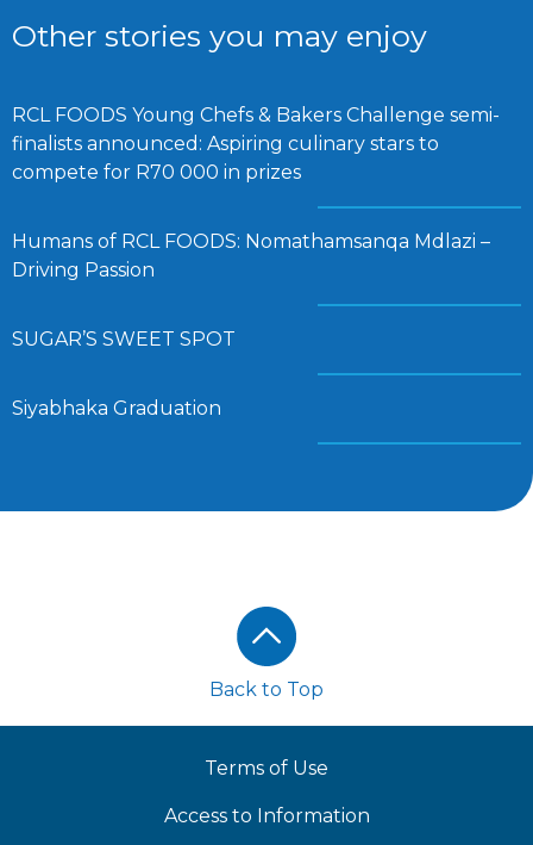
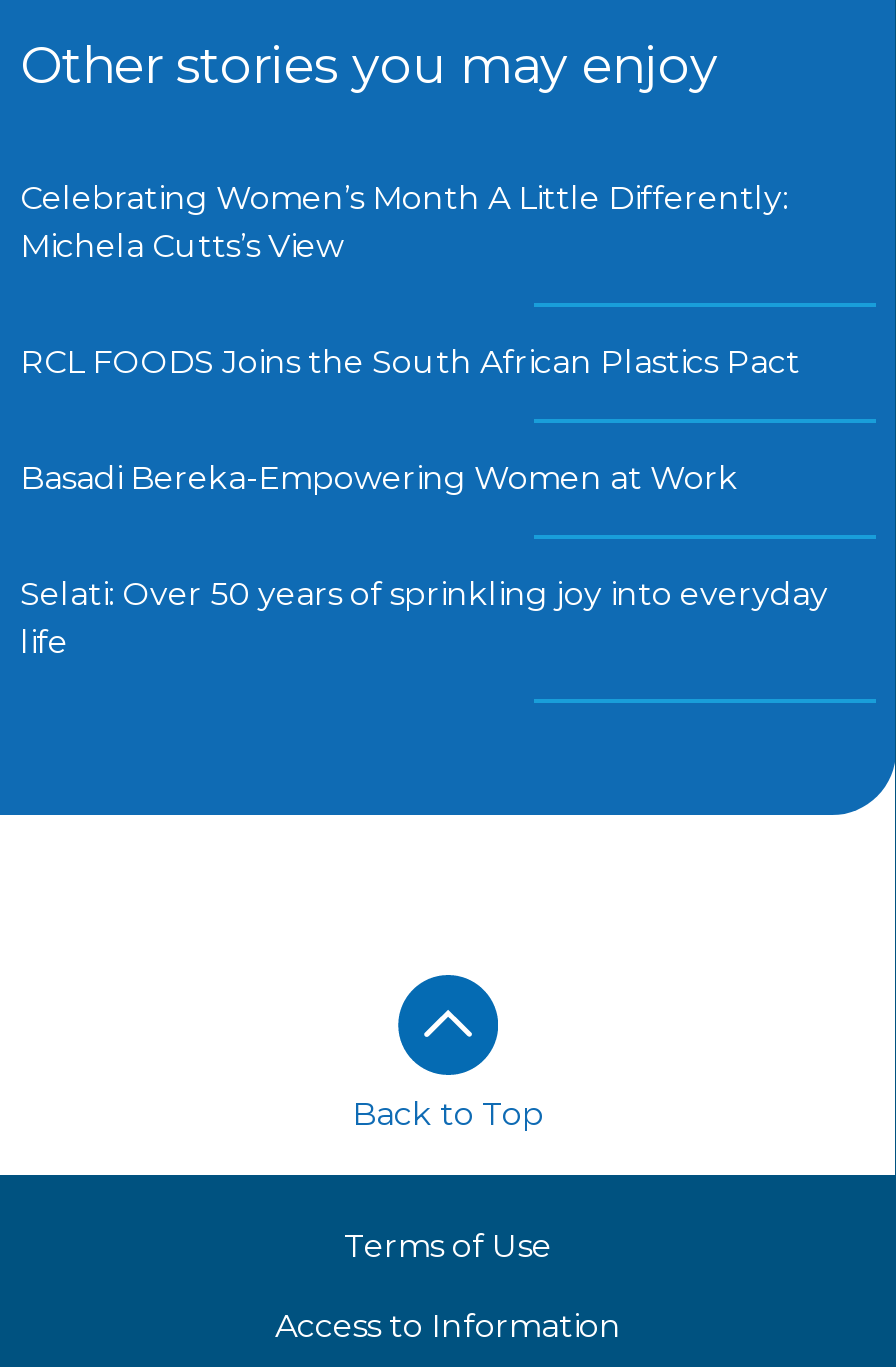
- RCL FOODS Young Chefs & Bakers Challenge semi-
- finalists announced: Aspiring culinary stars to
- compete for R70 000 in prizes
+ Celebrating Women’s Month A Little Differently:
+ Michela Cutts’s View

- Humans of RCL FOODS: Nomathamsanqa Mdlazi –
- Driving Passion
+ RCL FOODS Joins the South African Plastics Pact

- SUGAR’S SWEET SPOT
+ Basadi Bereka-Empowering Women at Work

- Siyabhaka Graduation
+ Selati: Over 50 years of sprinkling joy into everyday
+ life
